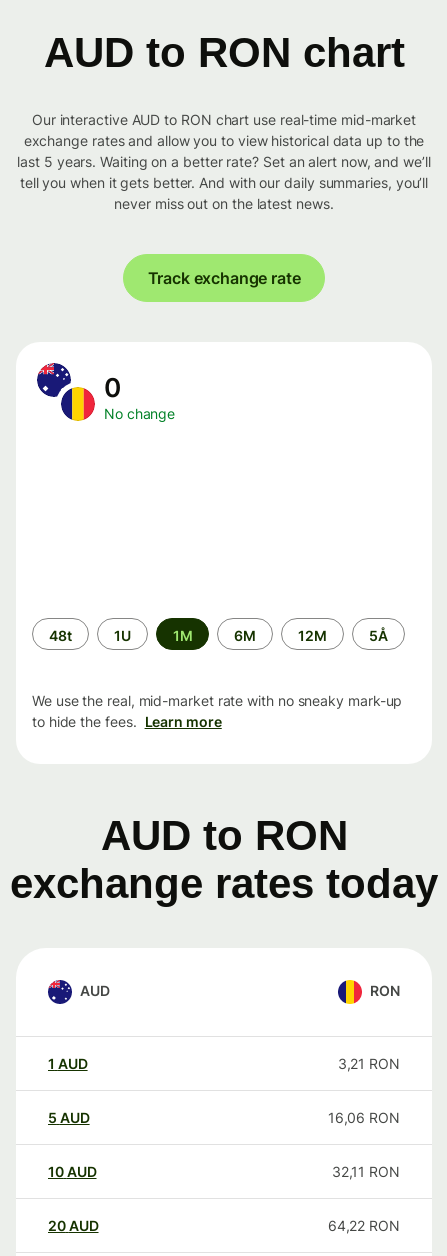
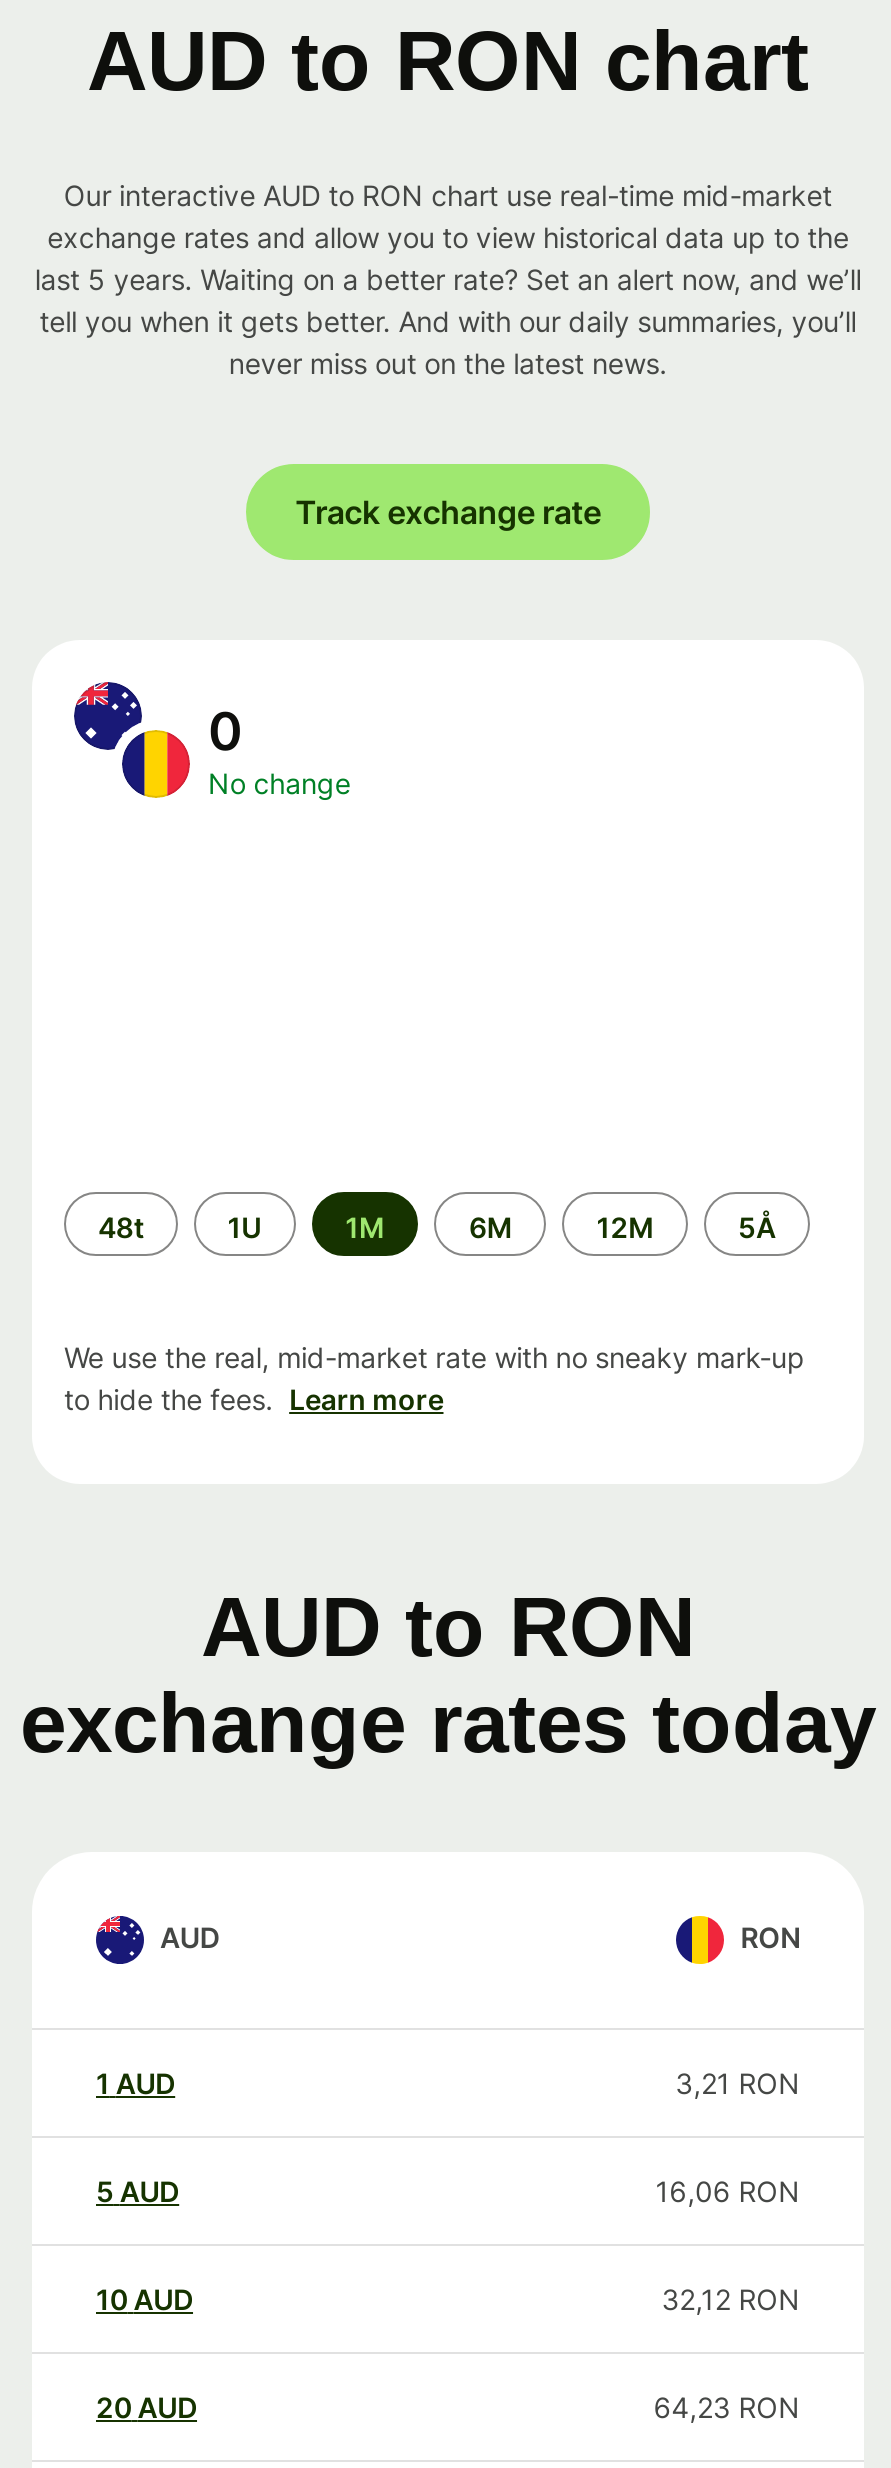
- 32,11 RON
+ 32,12 RON

- 64,22 RON
+ 64,23 RON
